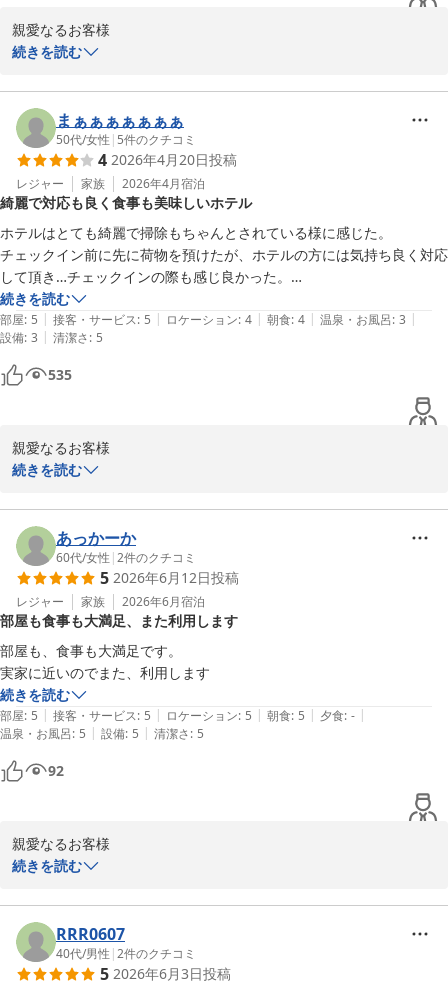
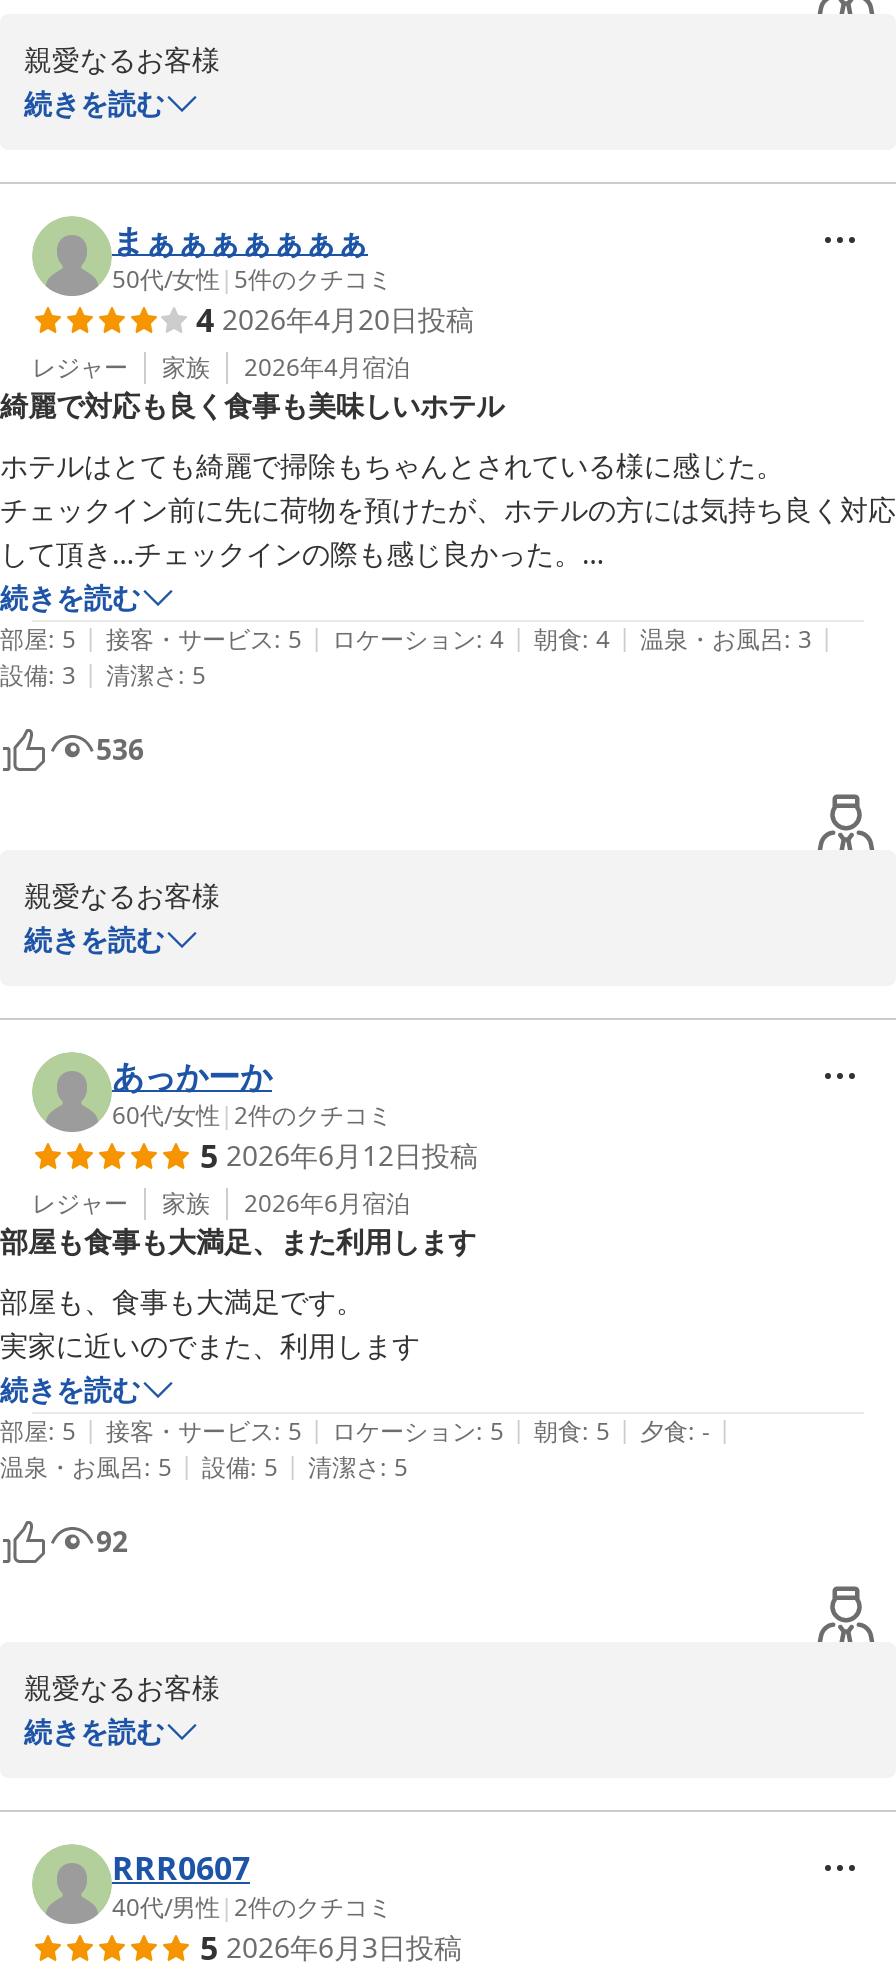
- 535
+ 536
